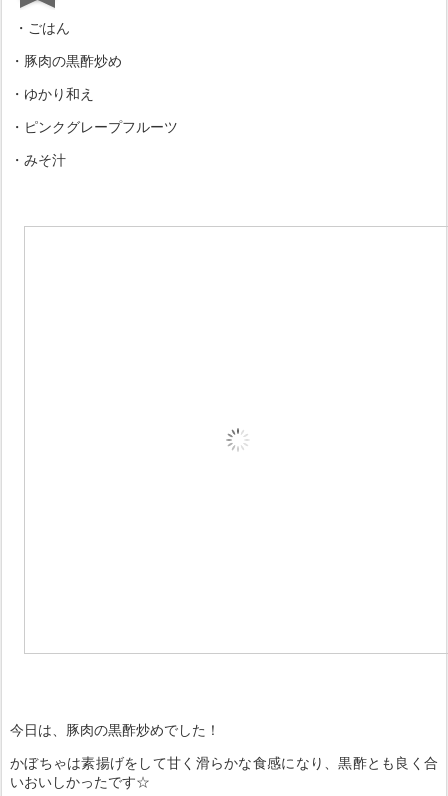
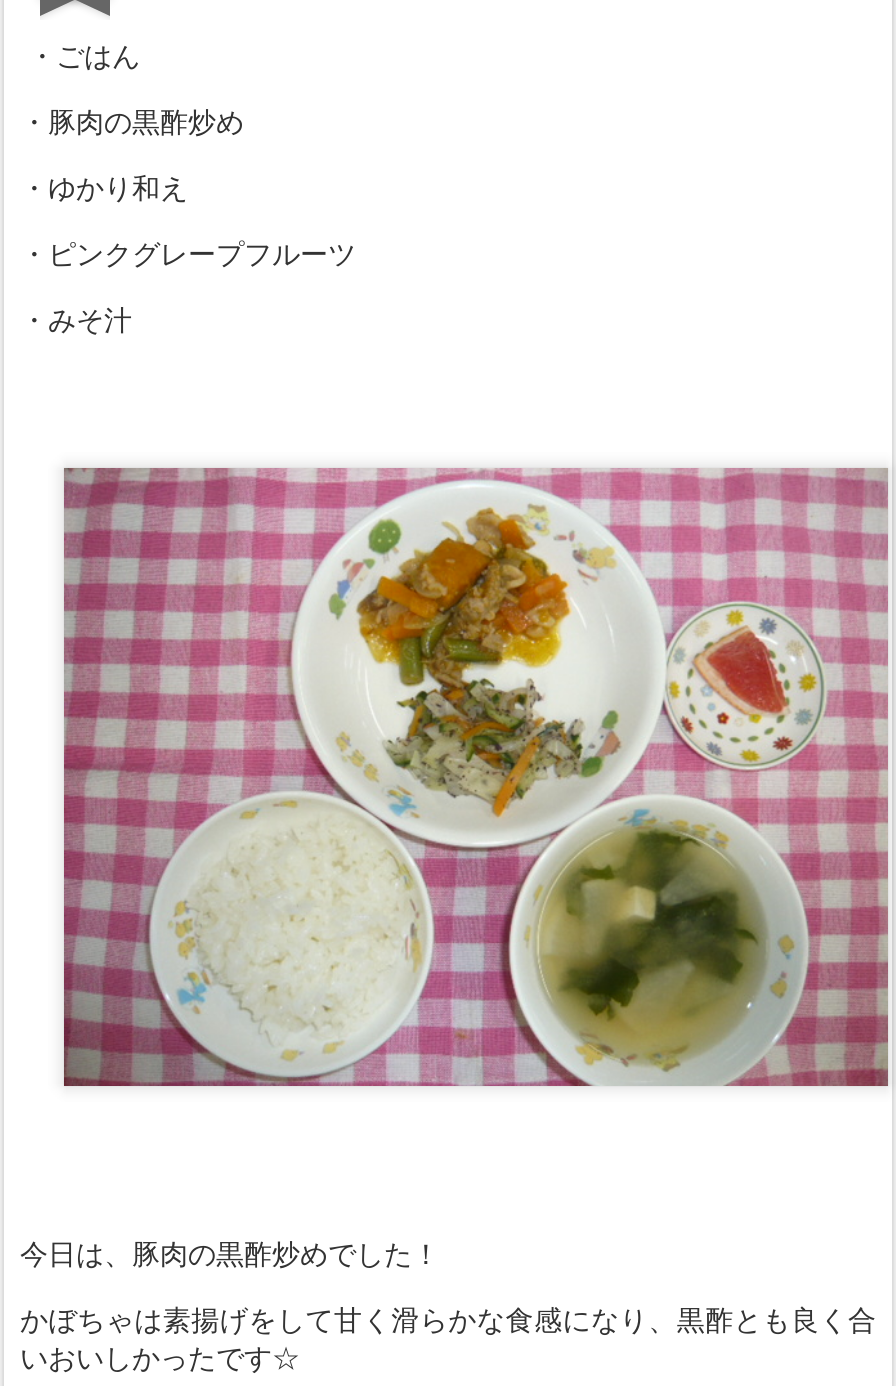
+ [image]
